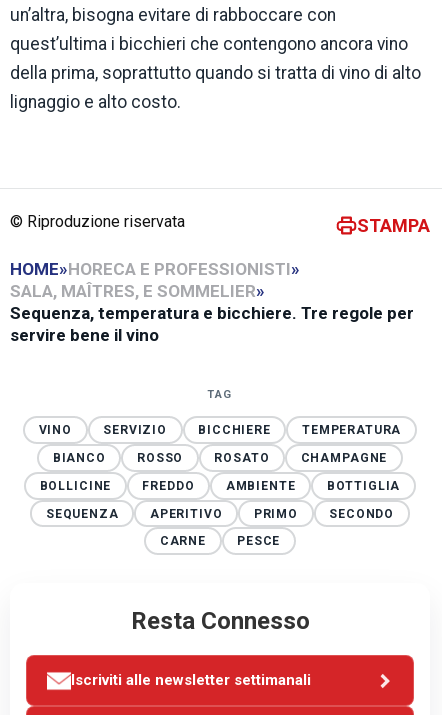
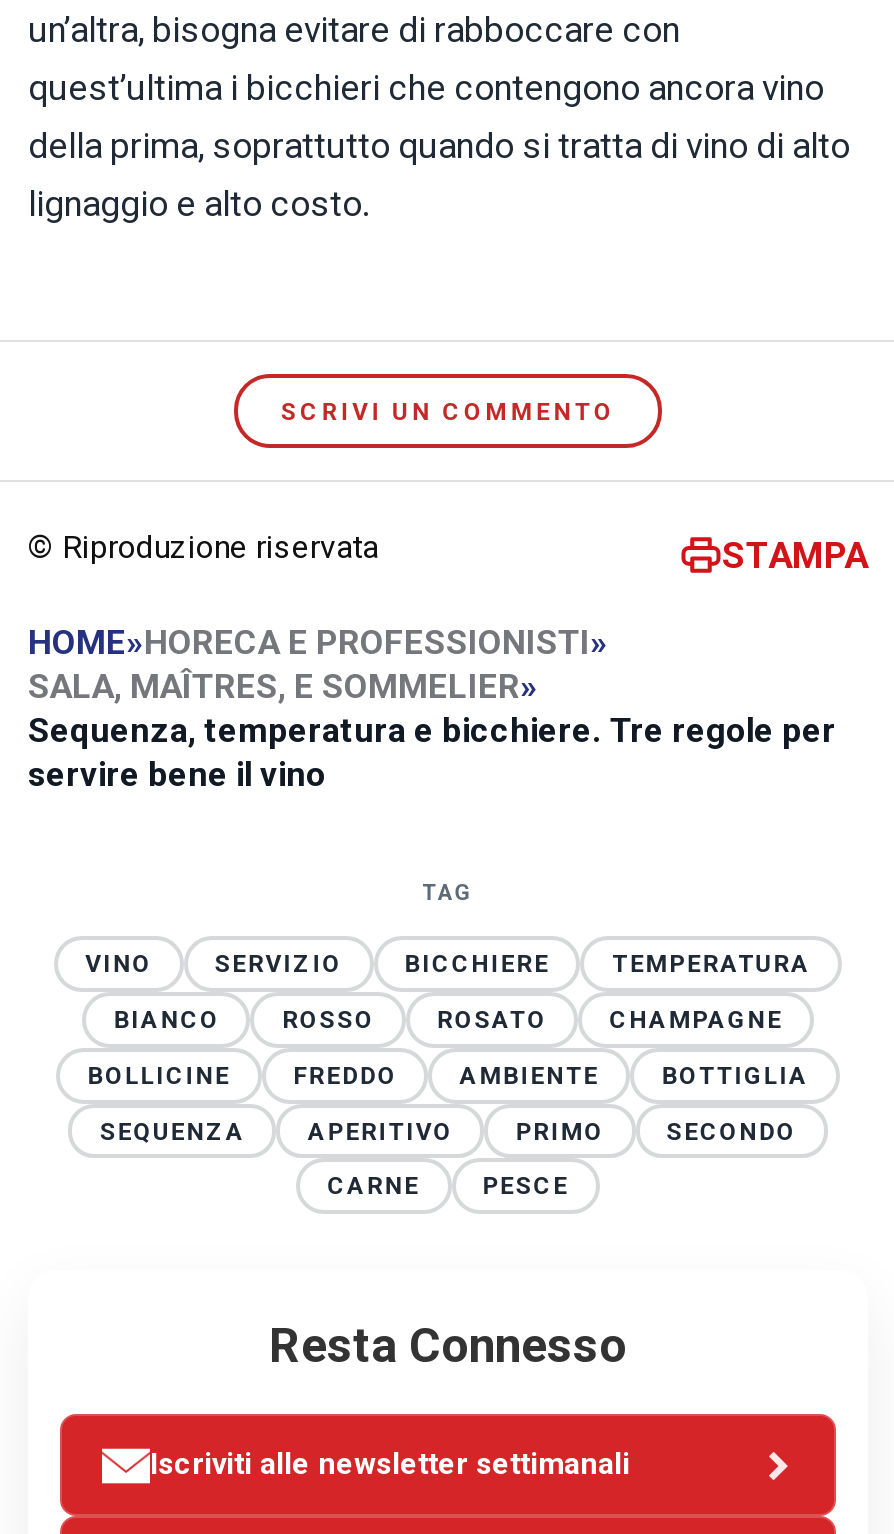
+ SCRIVI UN COMMENTO
